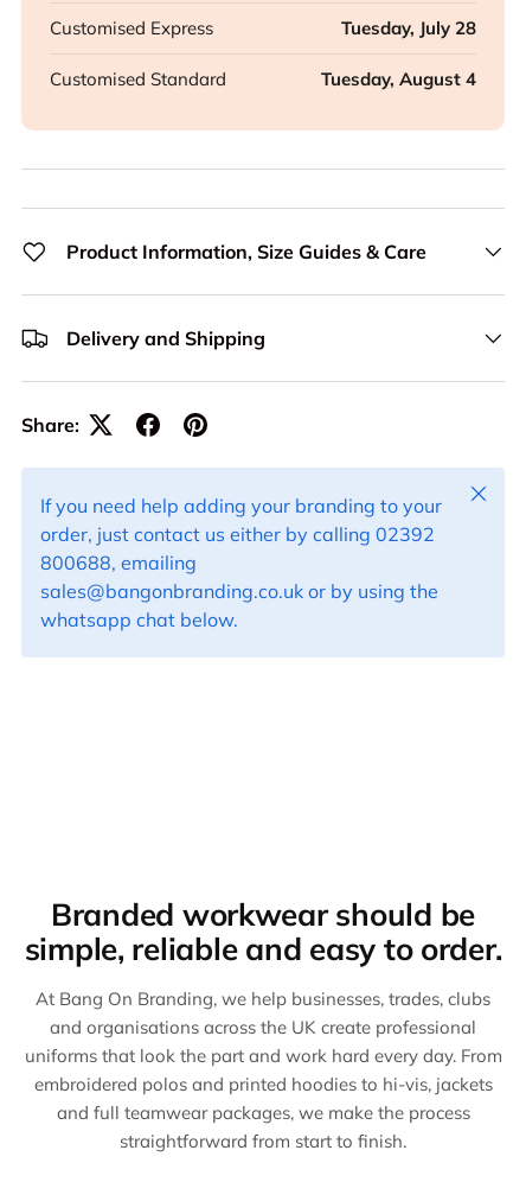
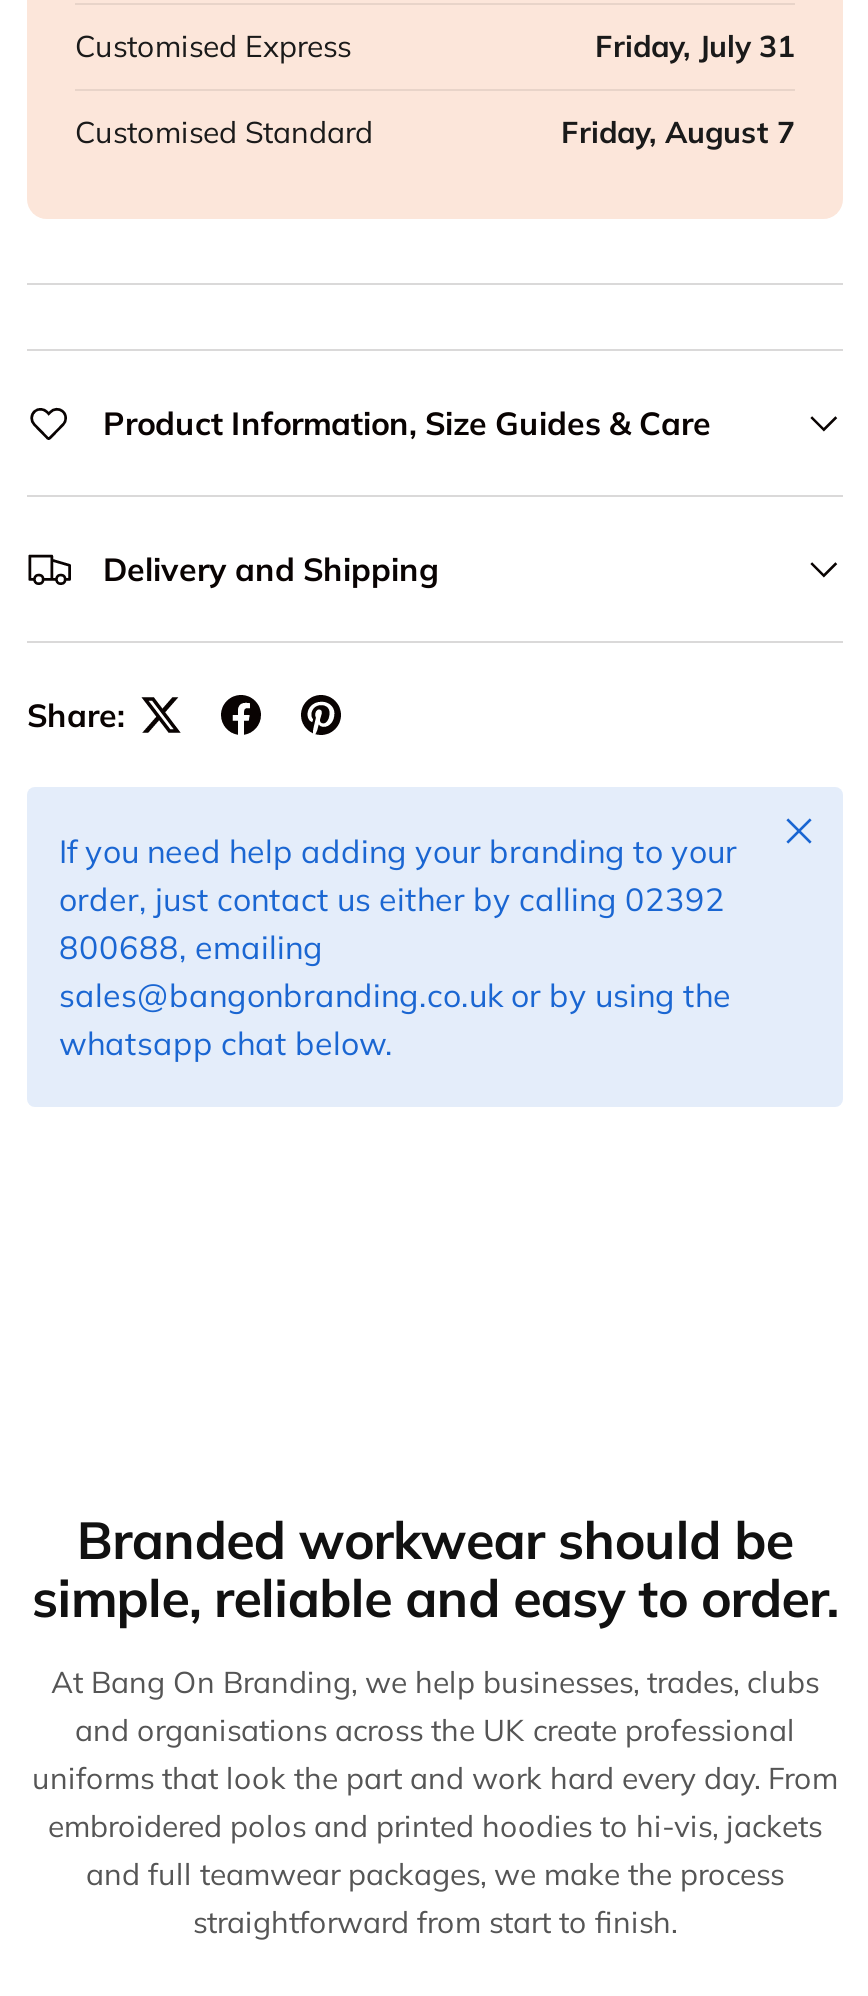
- Tuesday, July 28
+ Friday, July 31

- Tuesday, August 4
+ Friday, August 7
